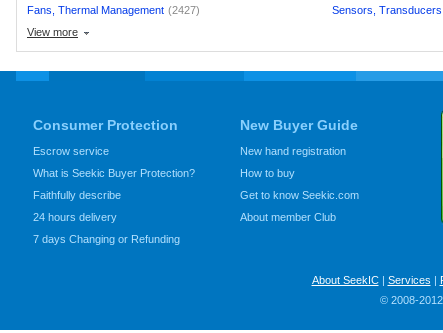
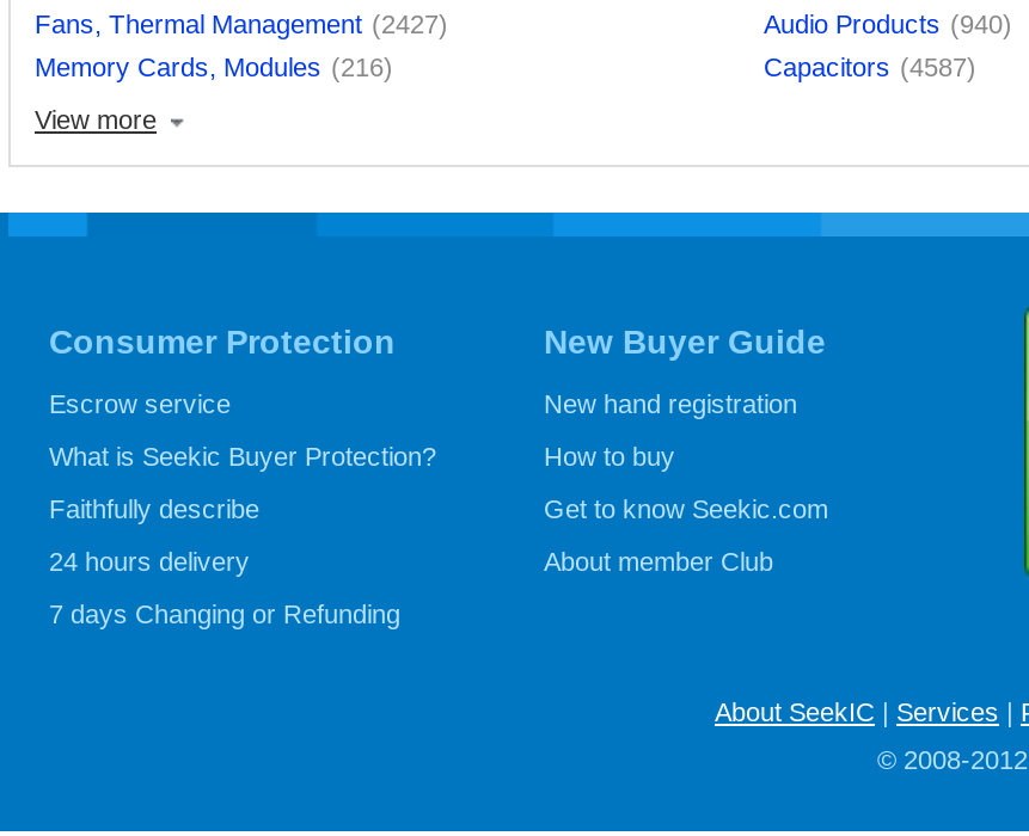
- Sensors, Transducers
+ Audio Products (940)
+ Memory Cards, Modules (216)
+ Capacitors (4587)
